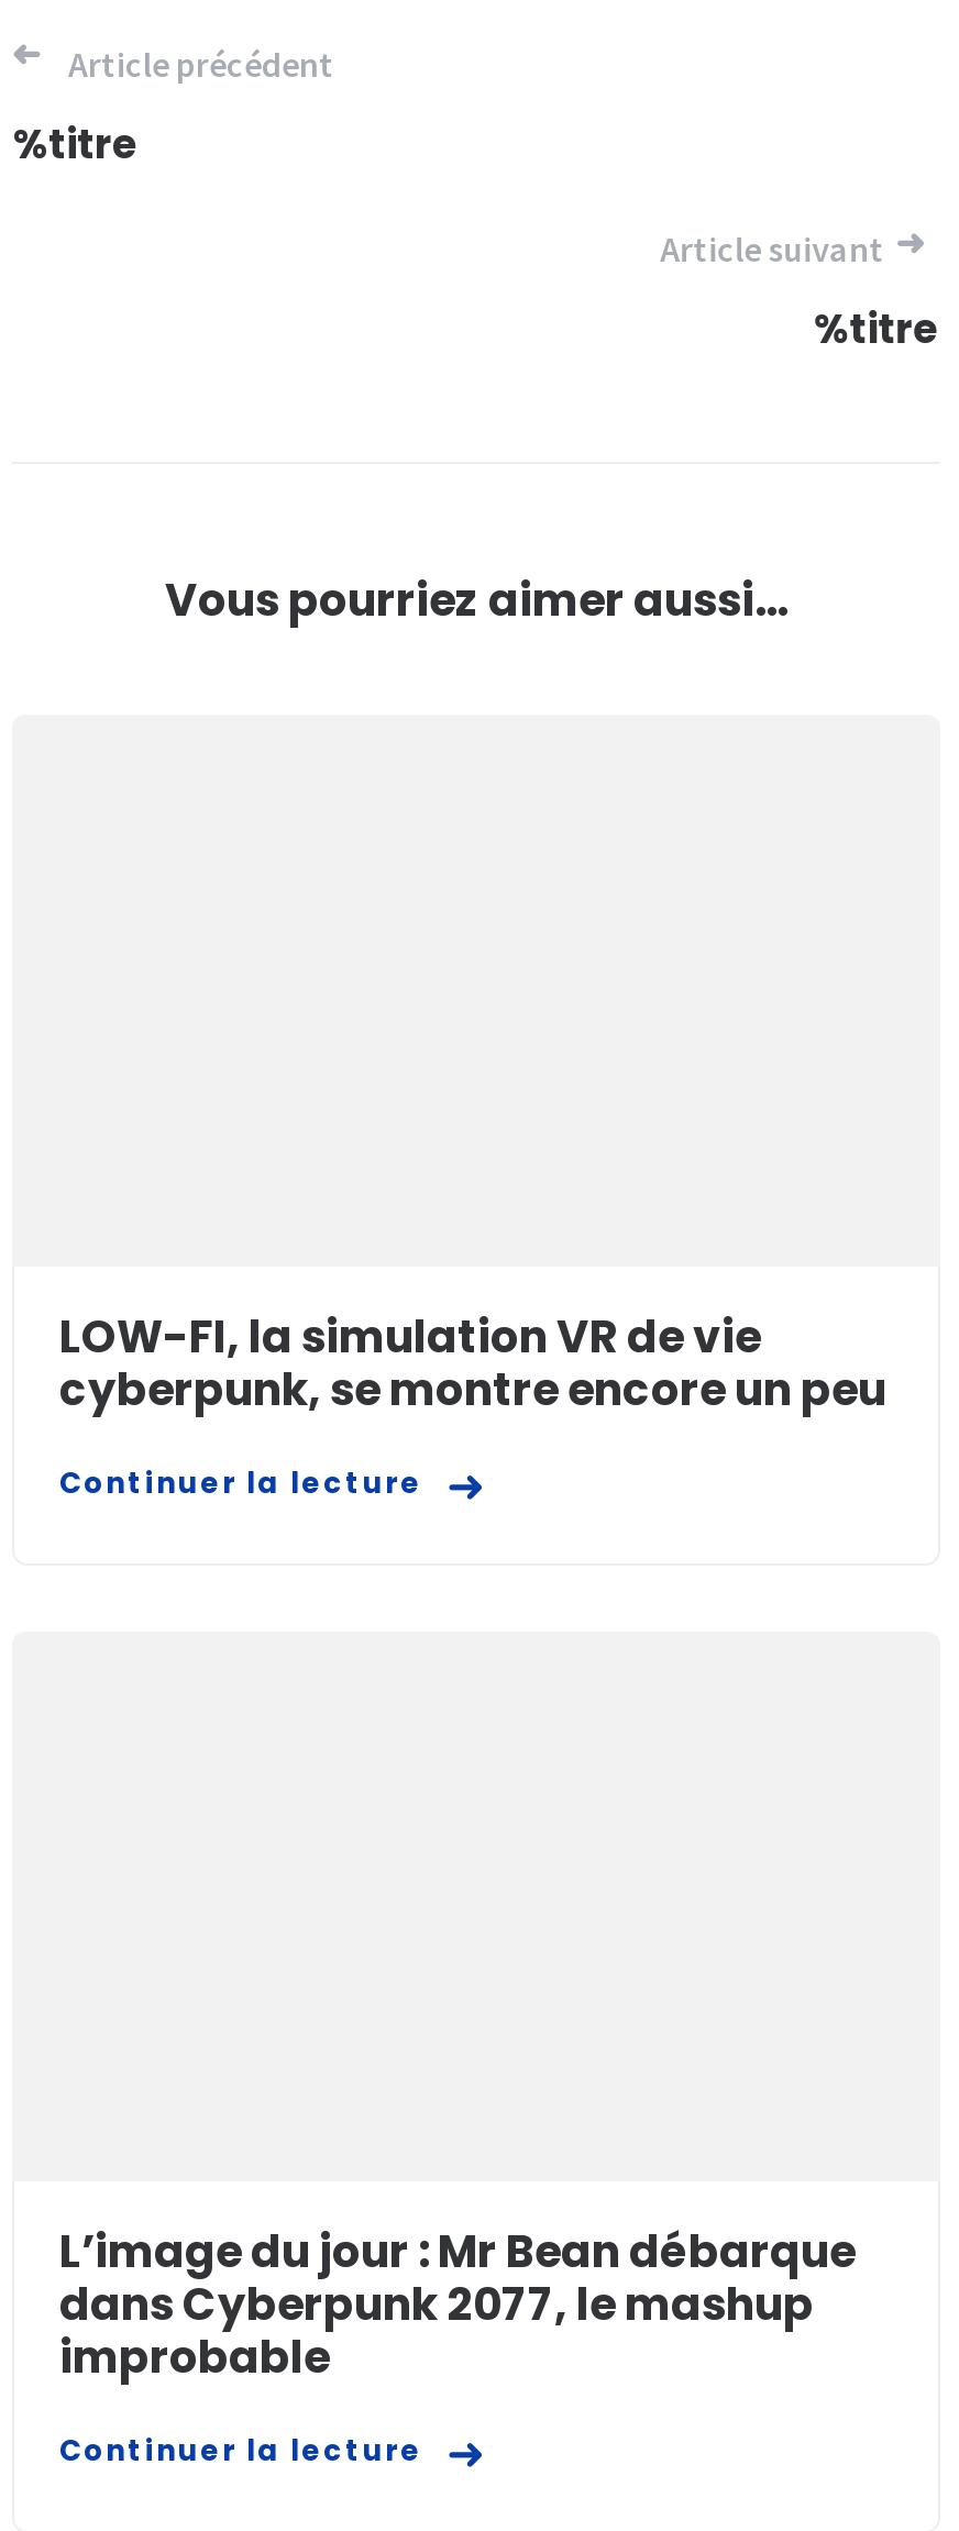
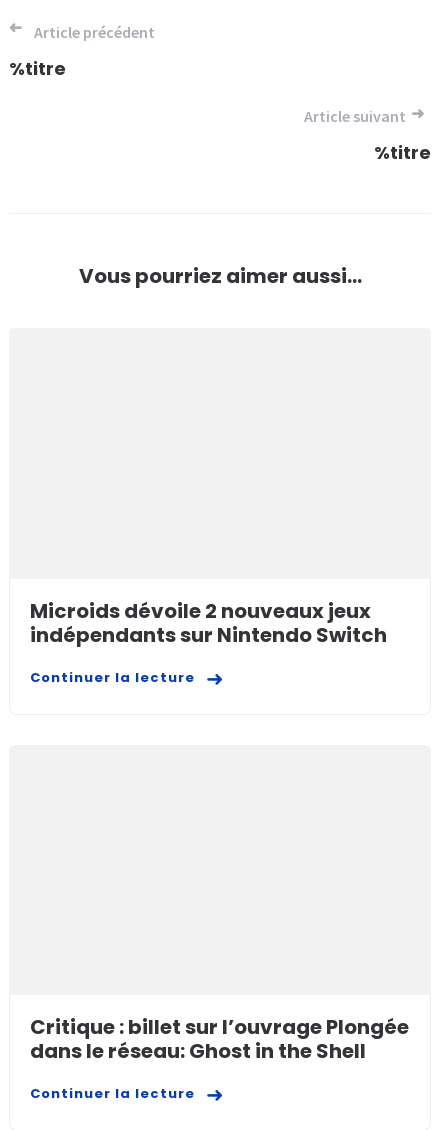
- LOW-FI, la simulation VR de vie
- cyberpunk, se montre encore un peu
+ Microids dévoile 2 nouveaux jeux
+ indépendants sur Nintendo Switch

- L’image du jour : Mr Bean débarque
- dans Cyberpunk 2077, le mashup
- improbable
+ Critique : billet sur l’ouvrage Plongée
+ dans le réseau: Ghost in the Shell
